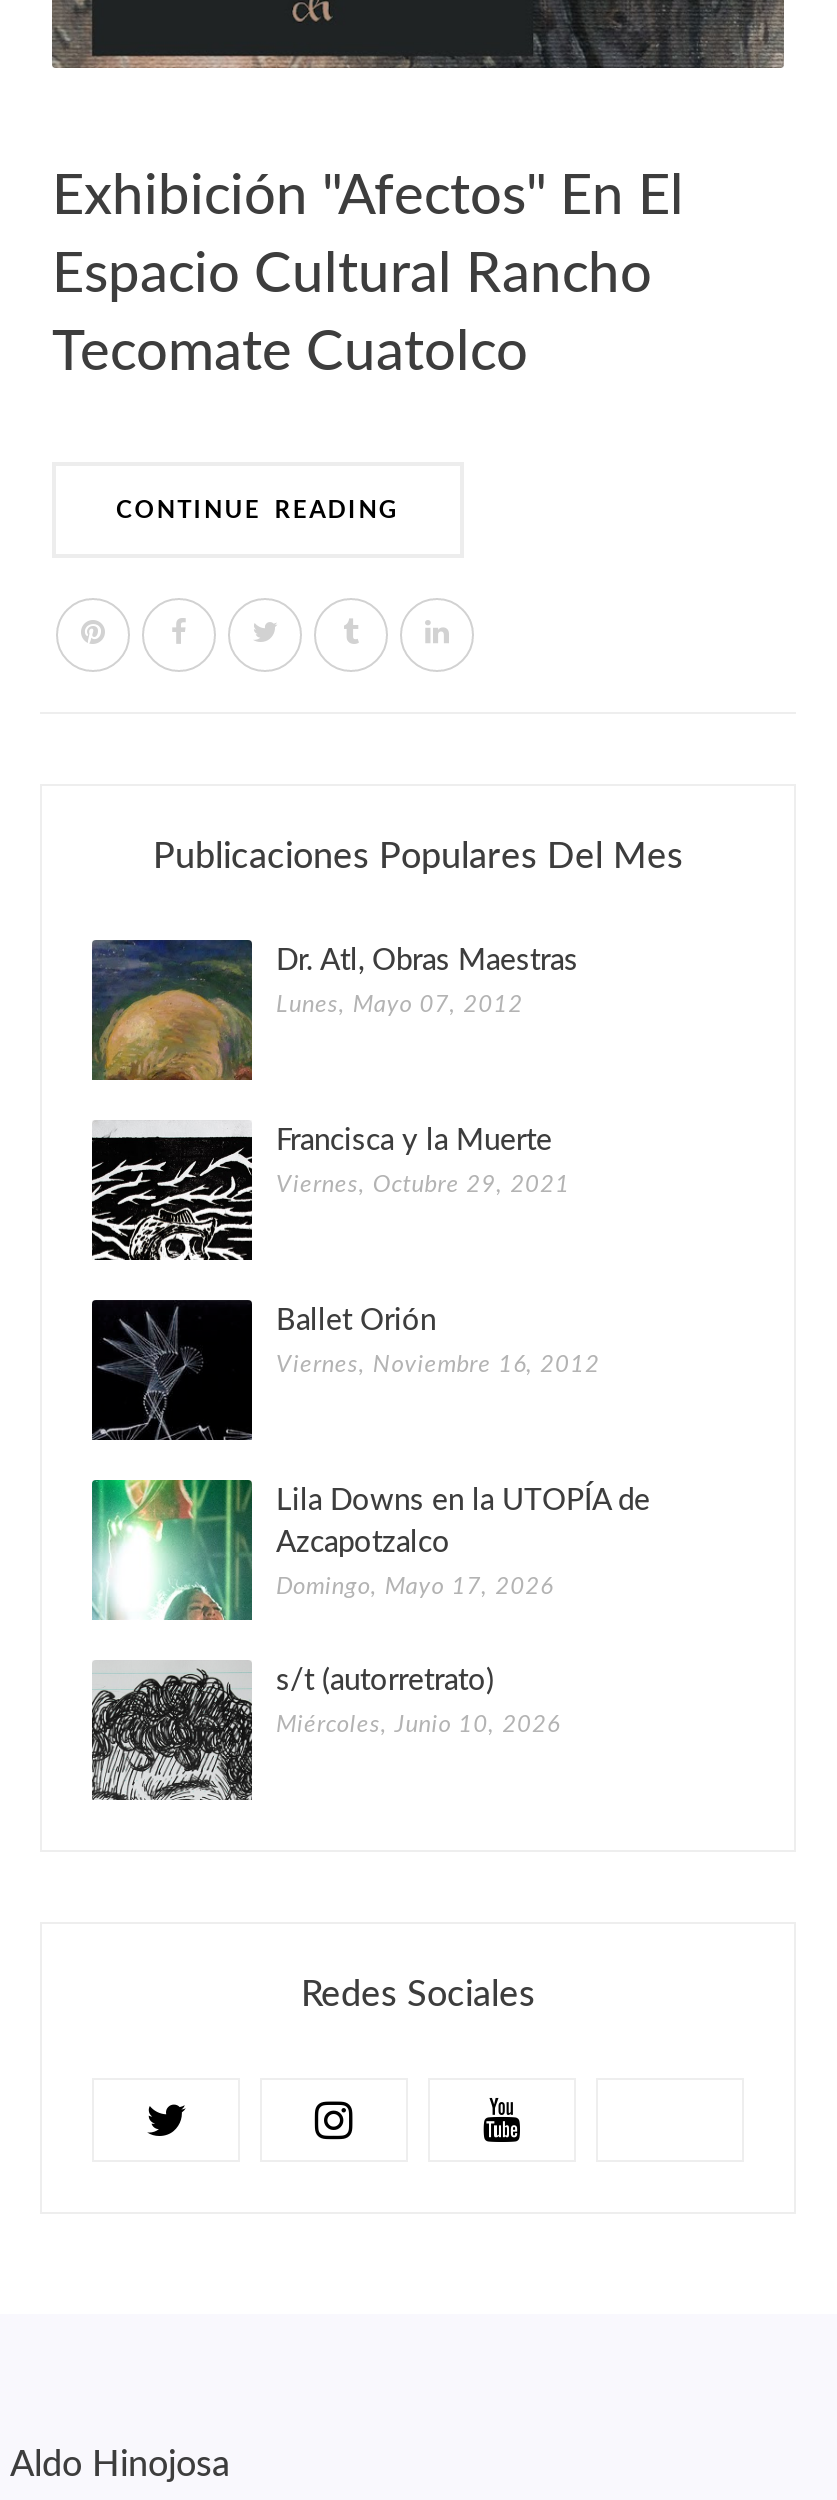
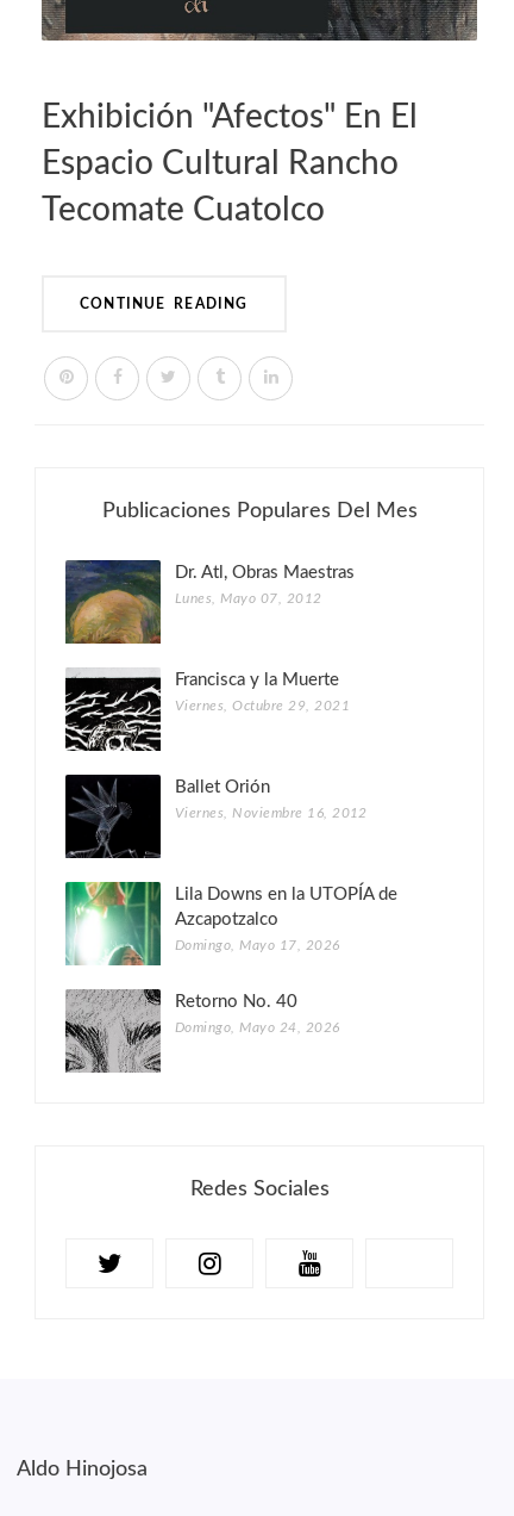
- [image]
- s/t (autorretrato)
+ [image]
+ Retorno No. 40

- Miércoles, Junio 10, 2026
+ Domingo, Mayo 24, 2026
